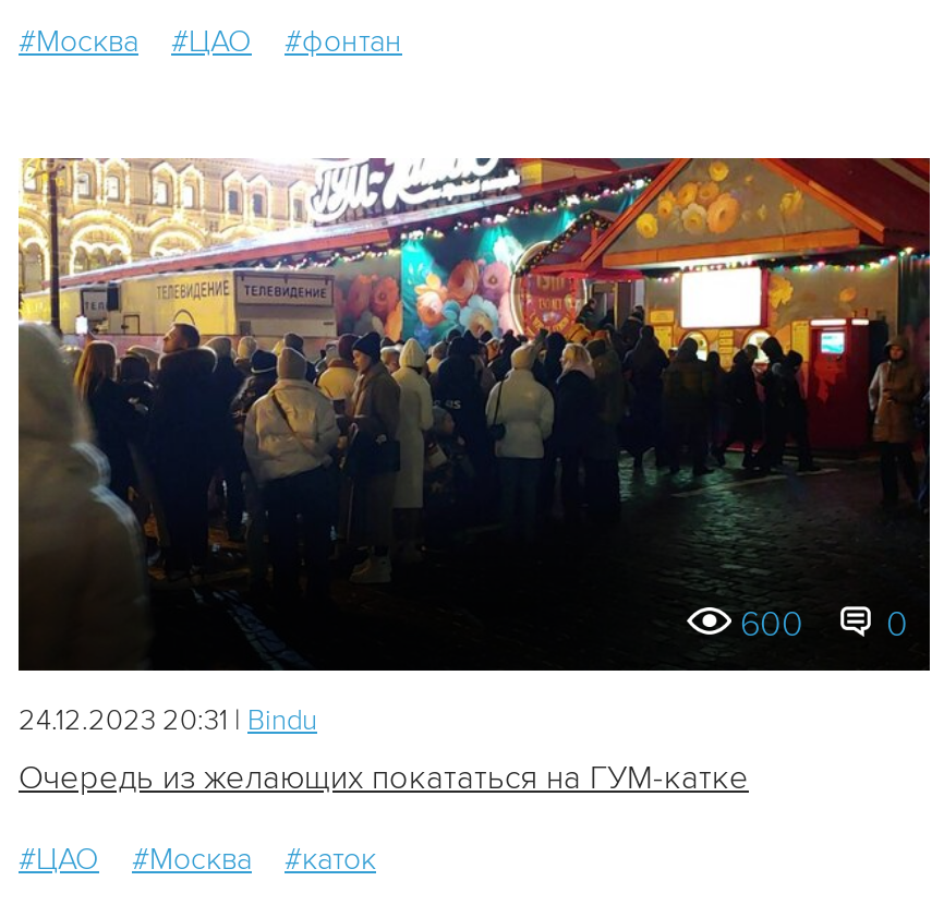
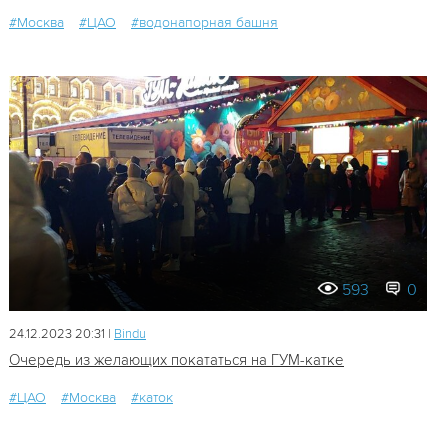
- #фонтан
+ #водонапорная башня

- 600 0
+ 593 0
